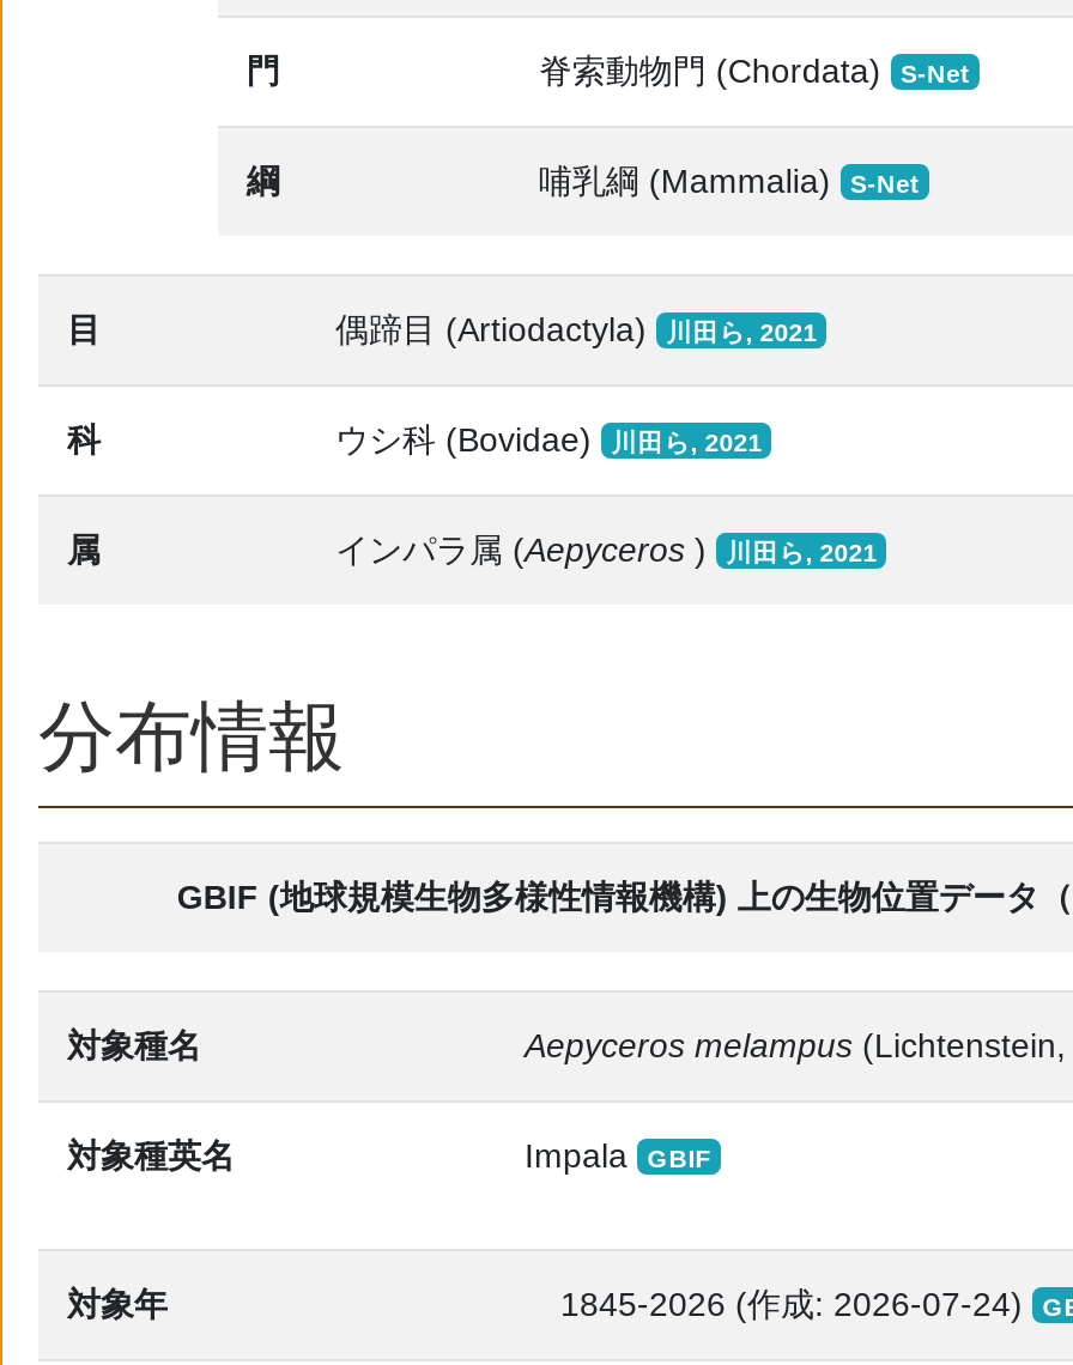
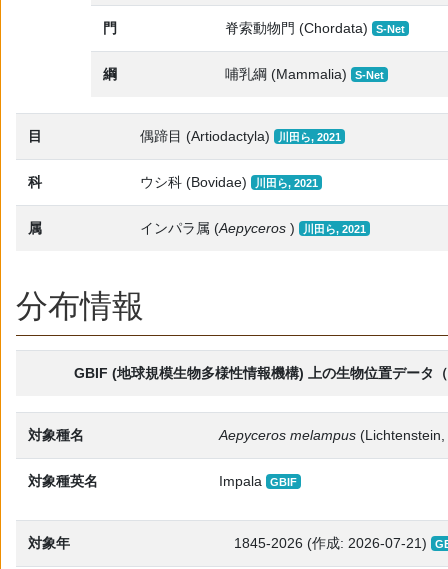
- 1845-2026 (作成: 2026-07-24)
+ 1845-2026 (作成: 2026-07-21)
